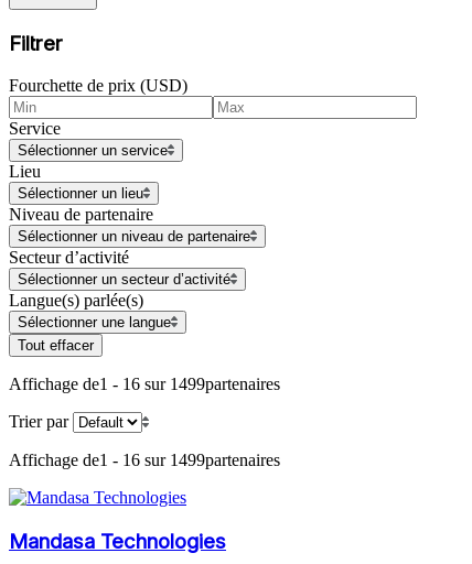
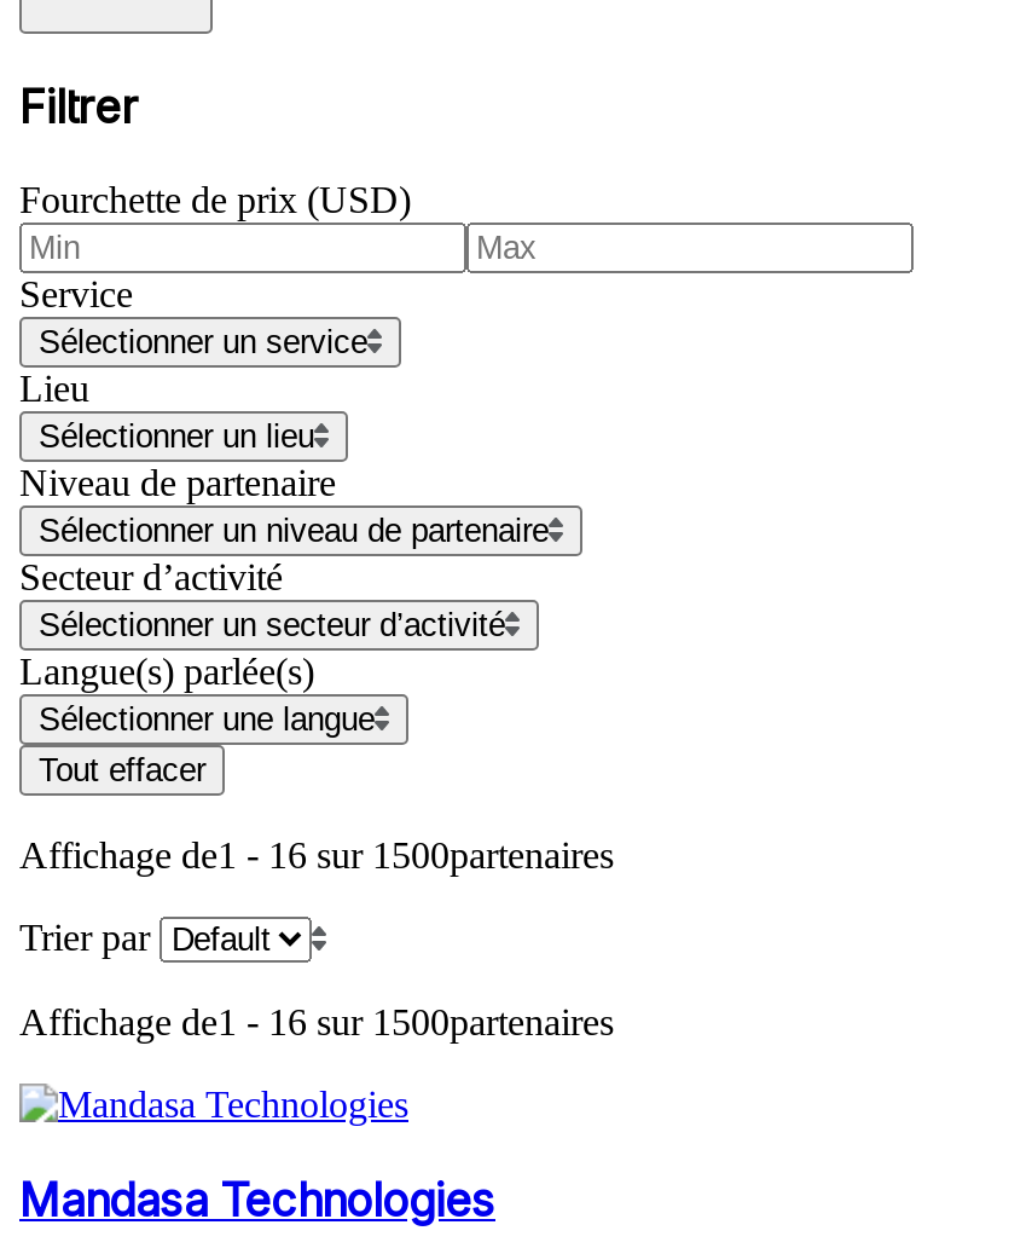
- Affichage de1 - 16 sur 1499partenaires
+ Affichage de1 - 16 sur 1500partenaires

- Affichage de1 - 16 sur 1499partenaires
+ Affichage de1 - 16 sur 1500partenaires
